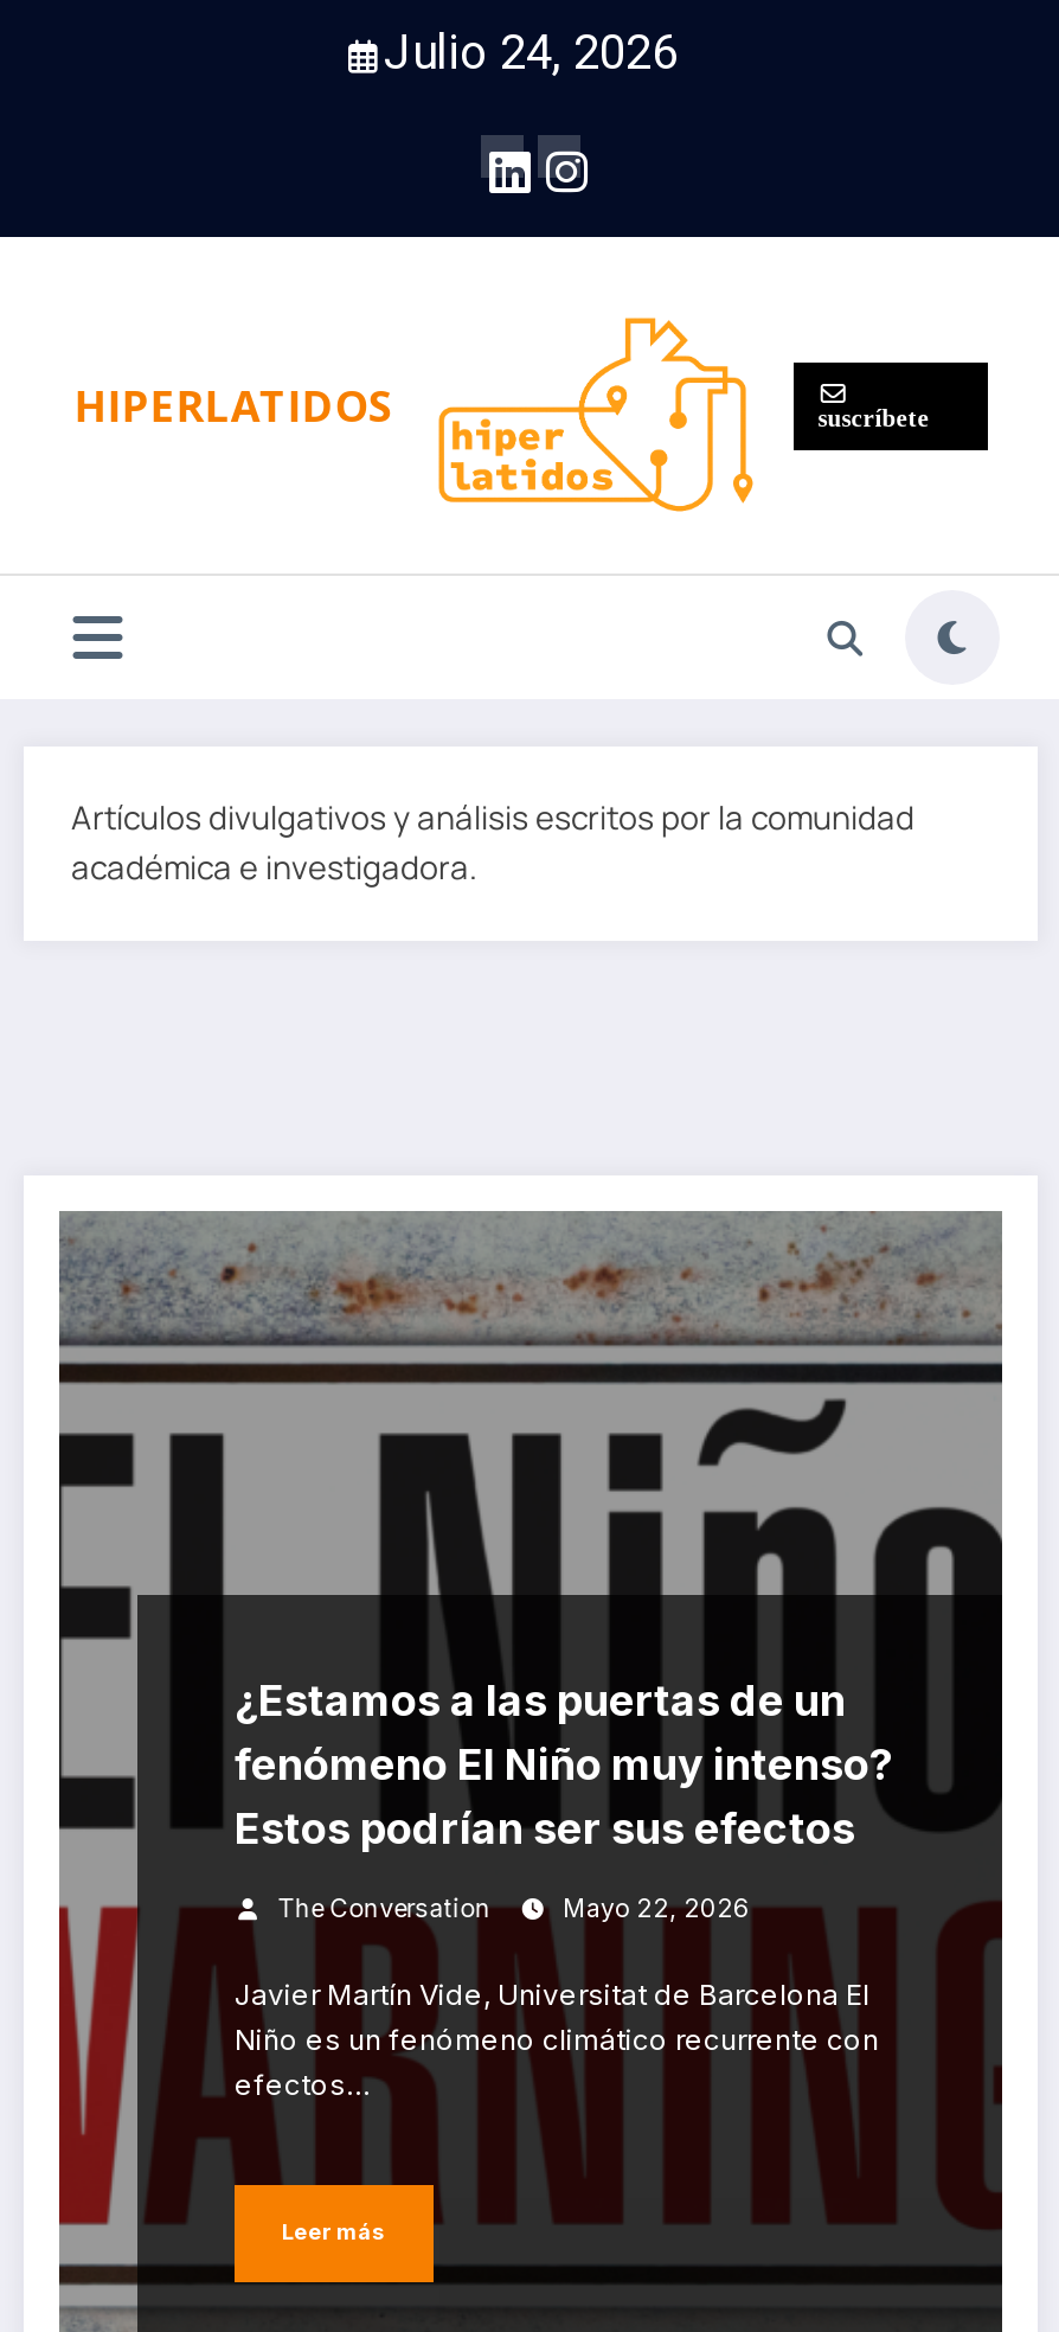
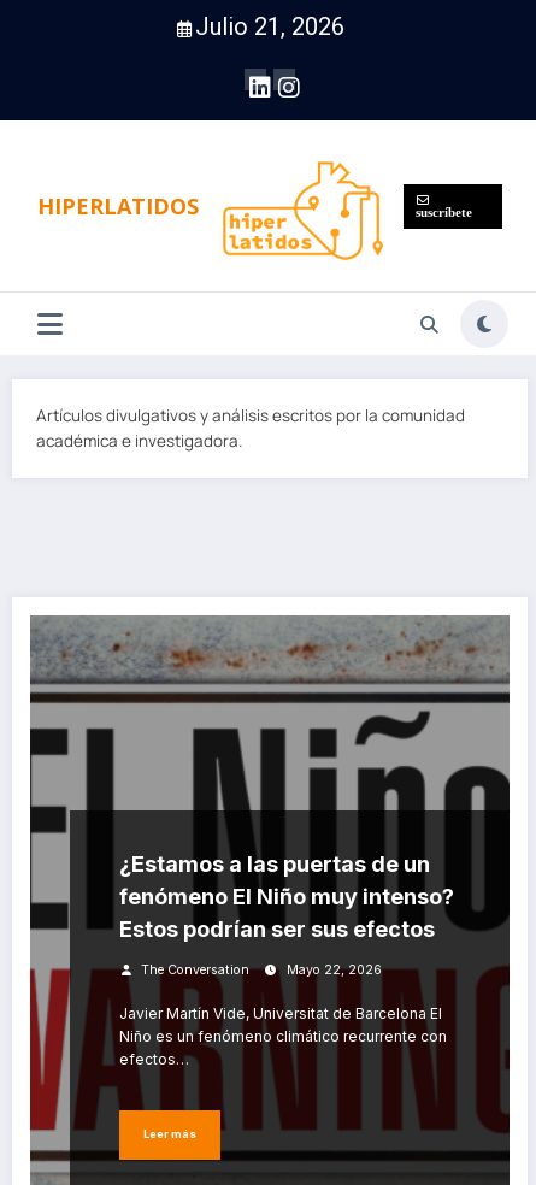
- Julio 24, 2026
+ Julio 21, 2026
